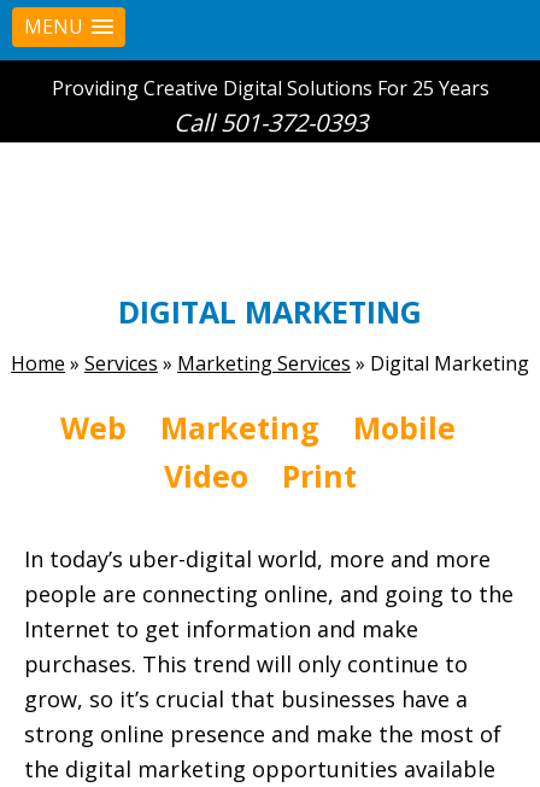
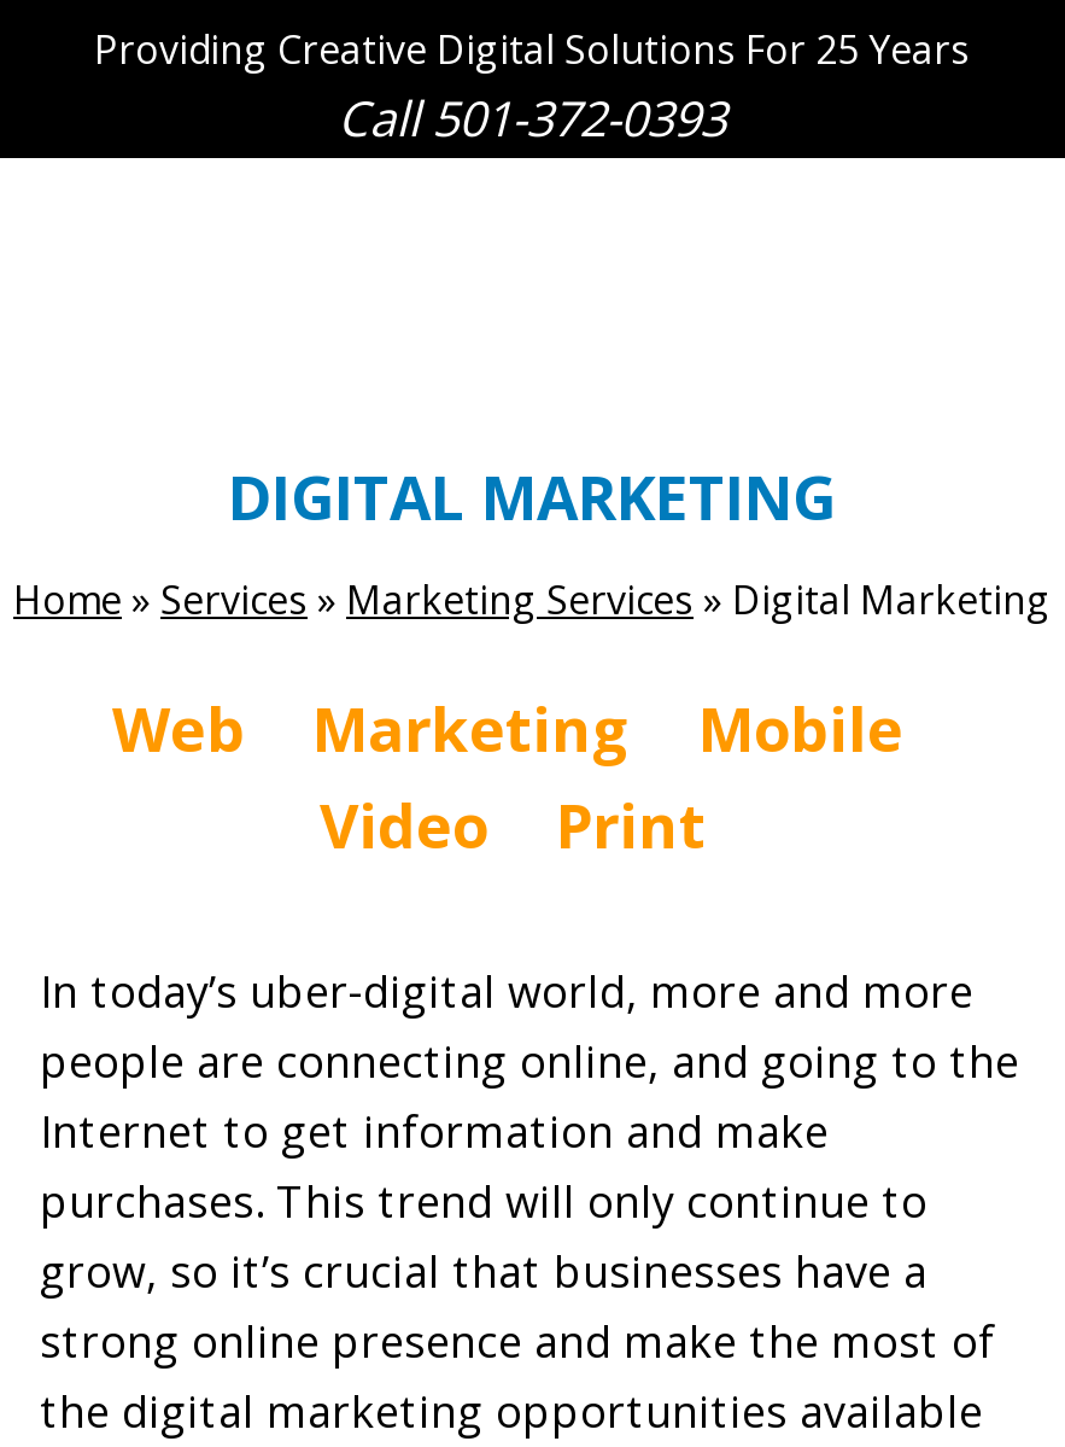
- MENU
